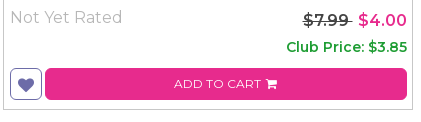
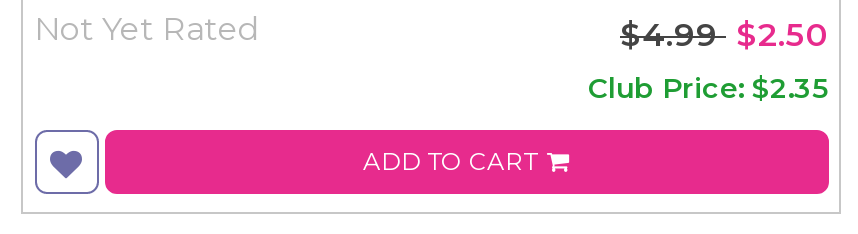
- $7.99 $4.00
+ $4.99 $2.50

- Club Price: $3.85
+ Club Price: $2.35
